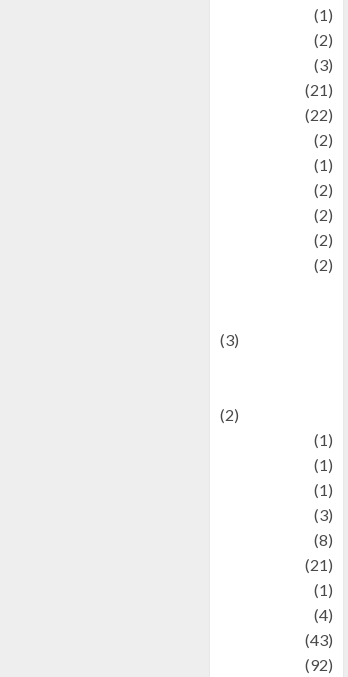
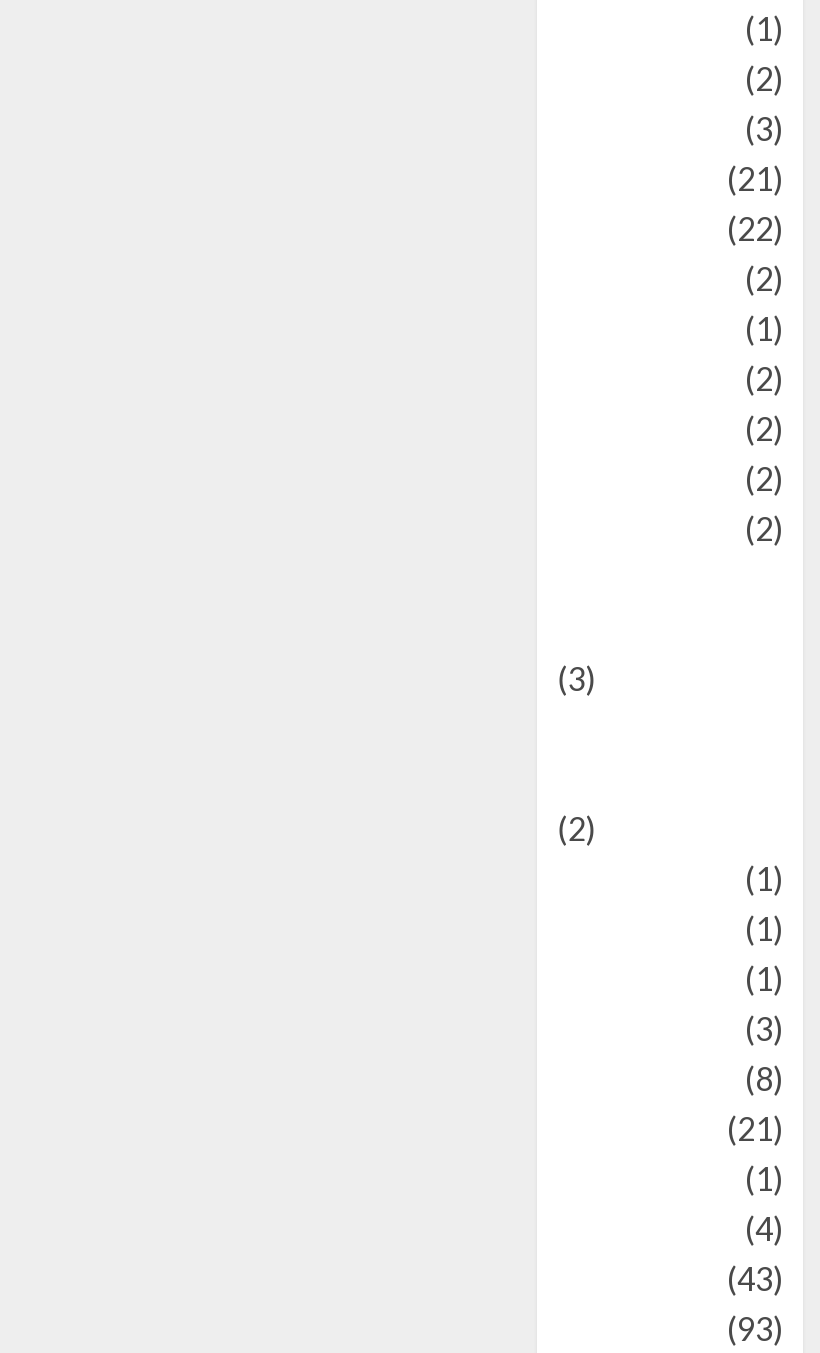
- (92)
+ (93)
